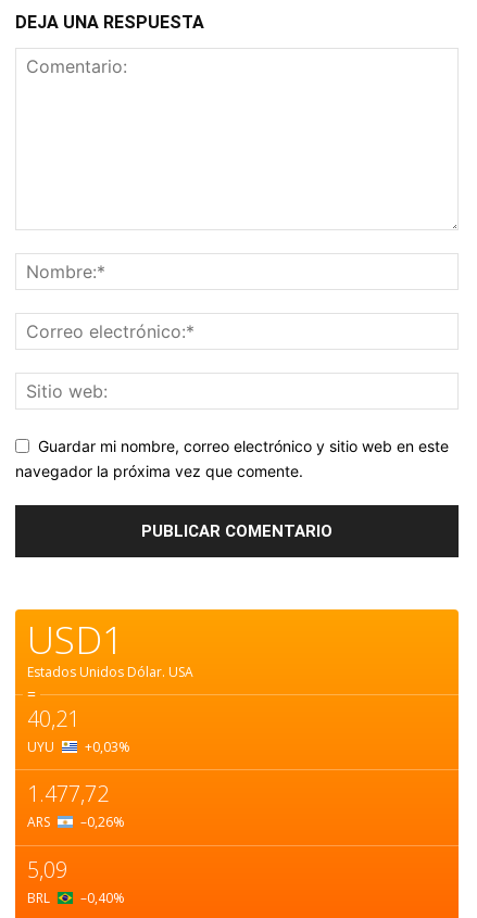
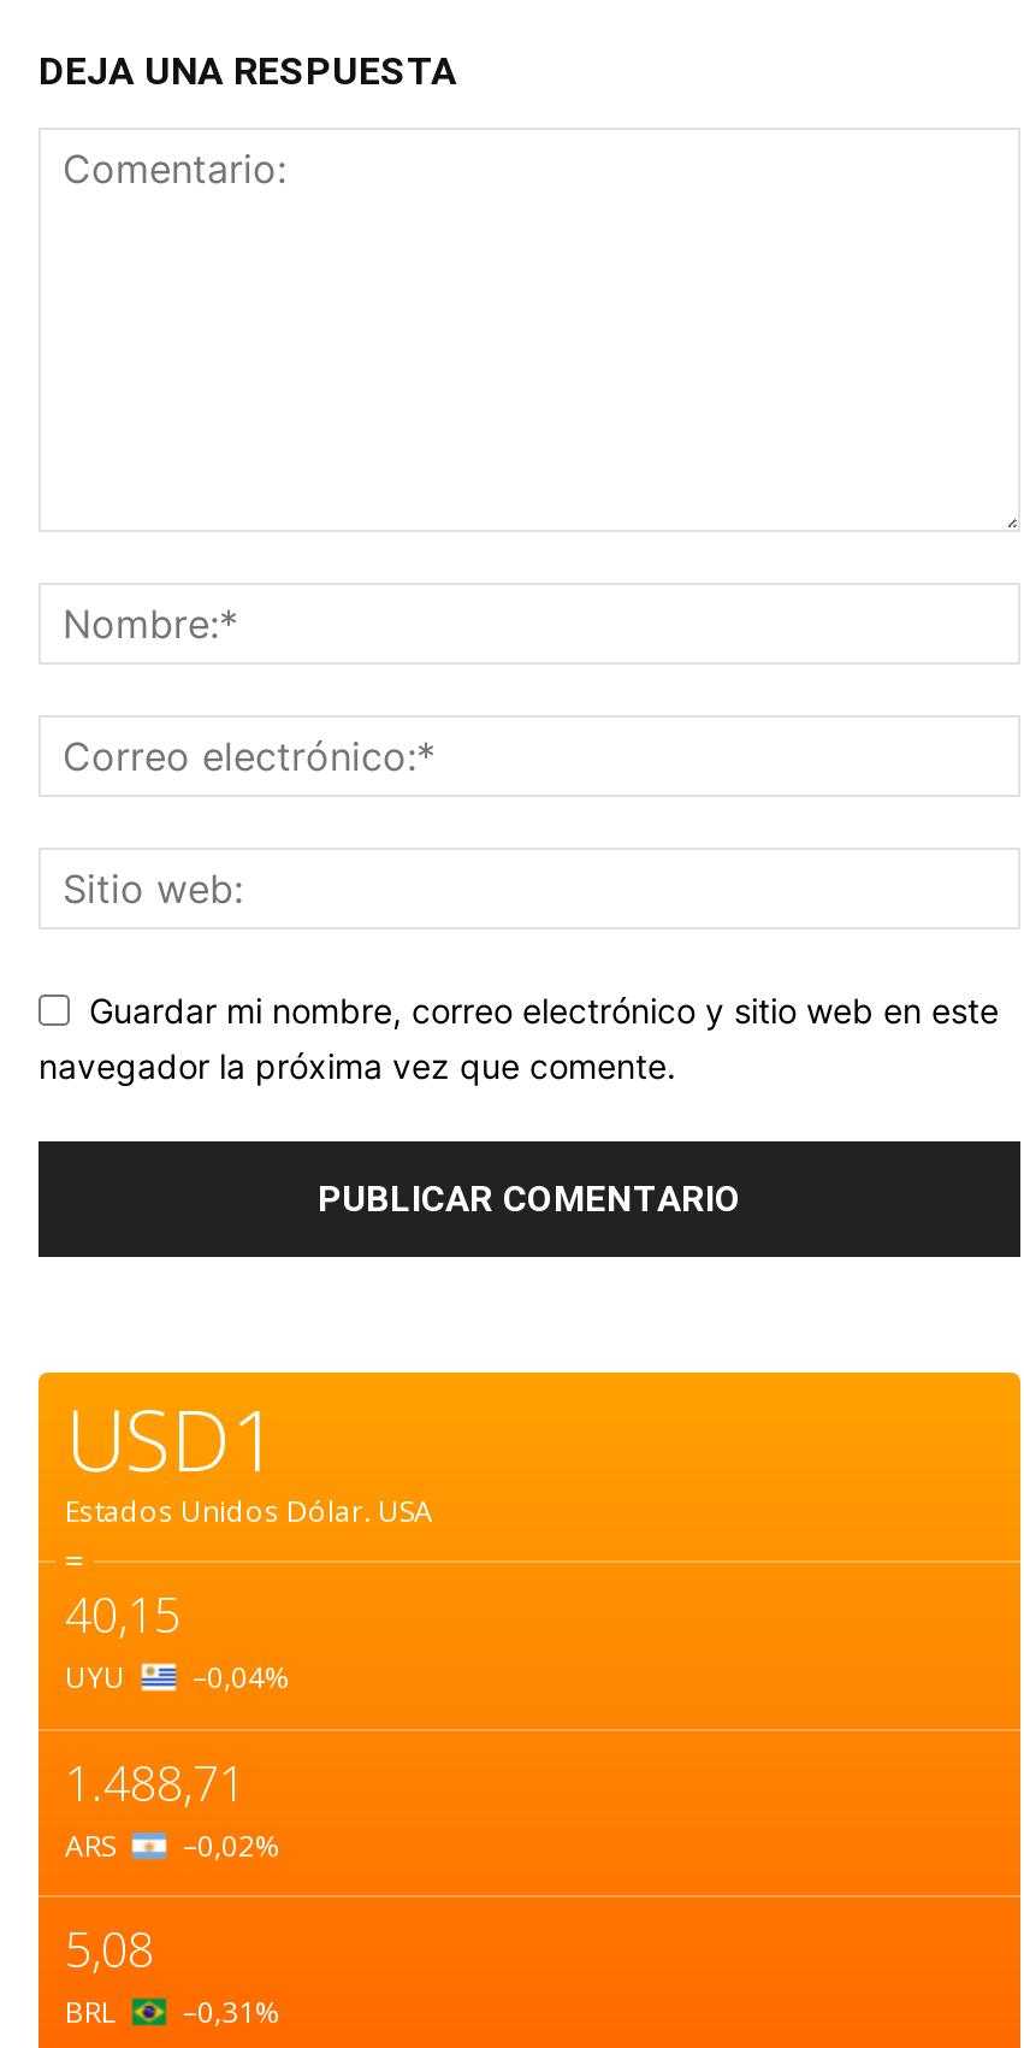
- 40,21
+ 40,15

- UYU +0,03%
+ UYU –0,04%

- 1.477,72
+ 1.488,71

- ARS –0,26%
+ ARS –0,02%

- 5,09
+ 5,08

- BRL –0,40%
+ BRL –0,31%
